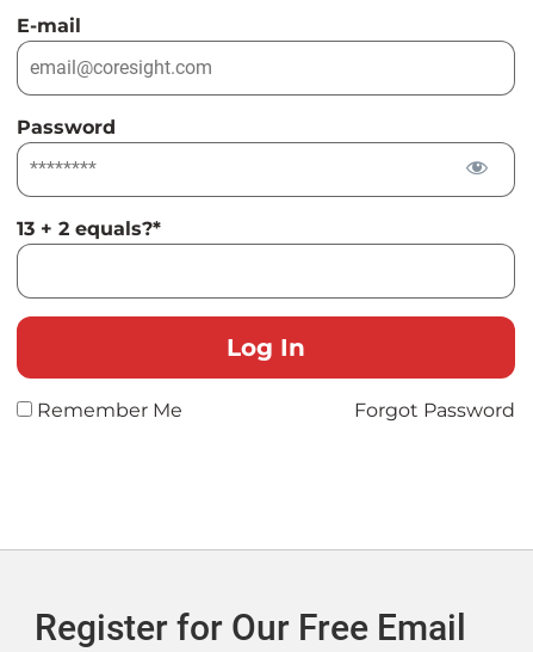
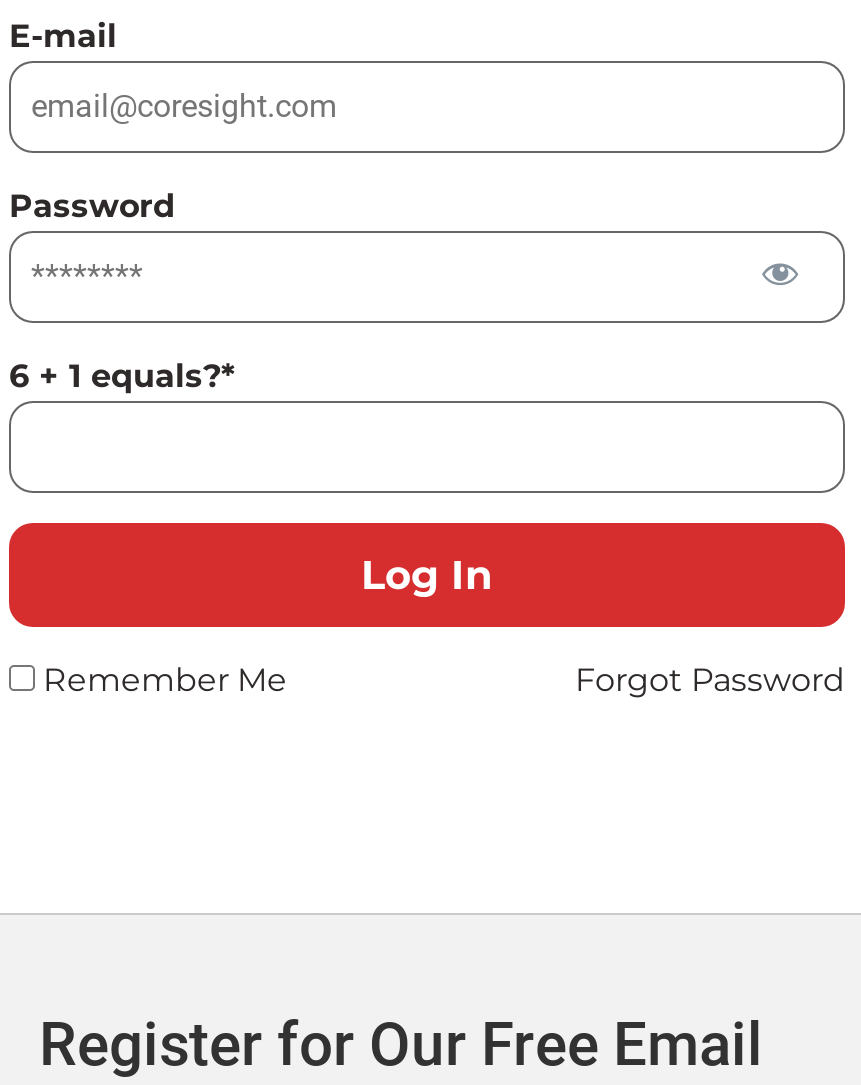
- 13 + 2 equals?*
+ 6 + 1 equals?*
